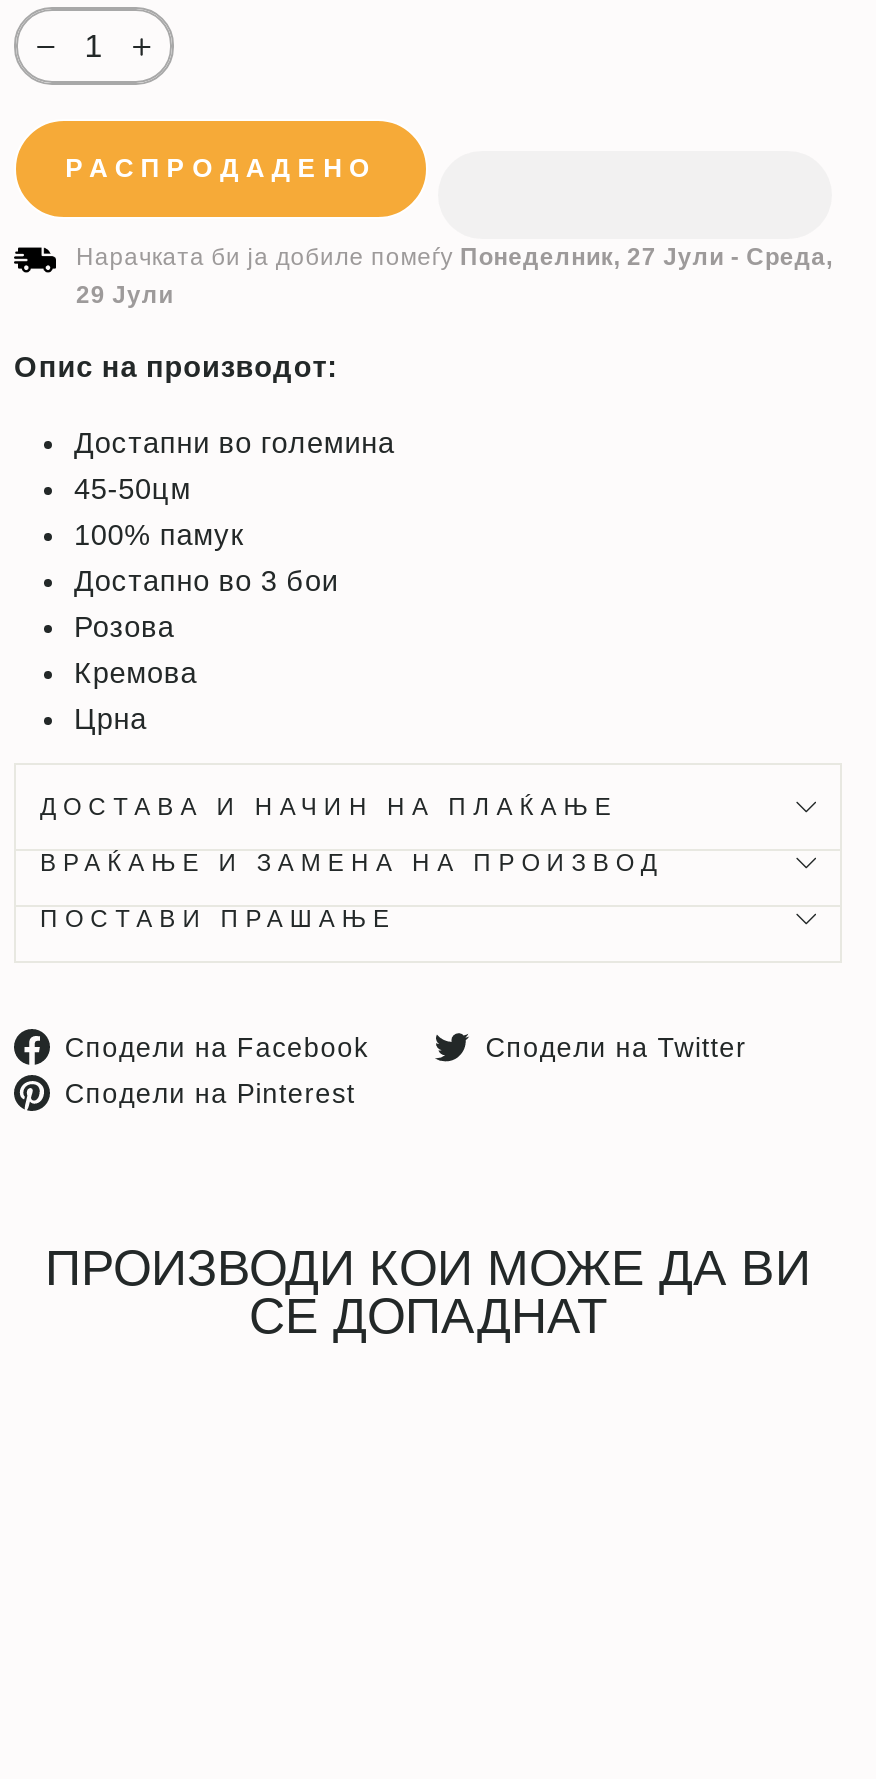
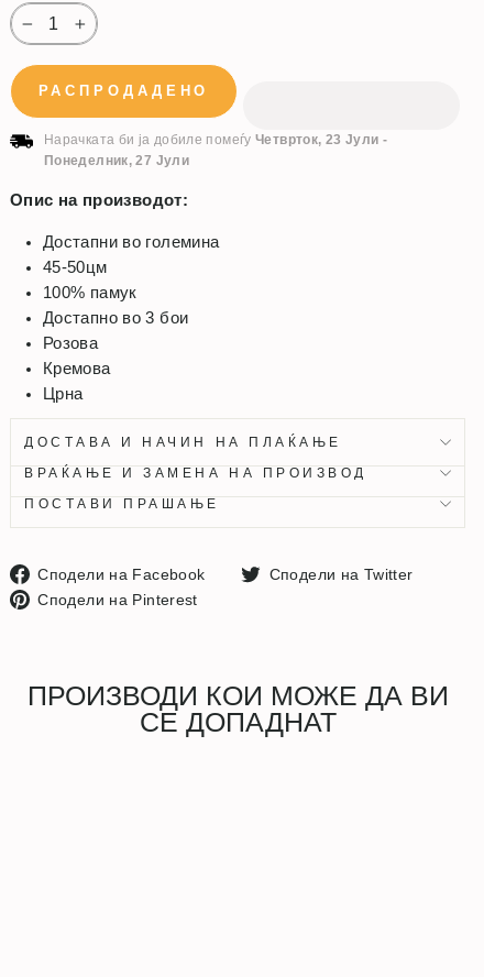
- Нарачката би ја добиле помеѓу Понеделник, 27 Јули - Среда,
- 29 Јули
+ Нарачката би ја добиле помеѓу Четврток, 23 Јули -
+ Понеделник, 27 Јули
